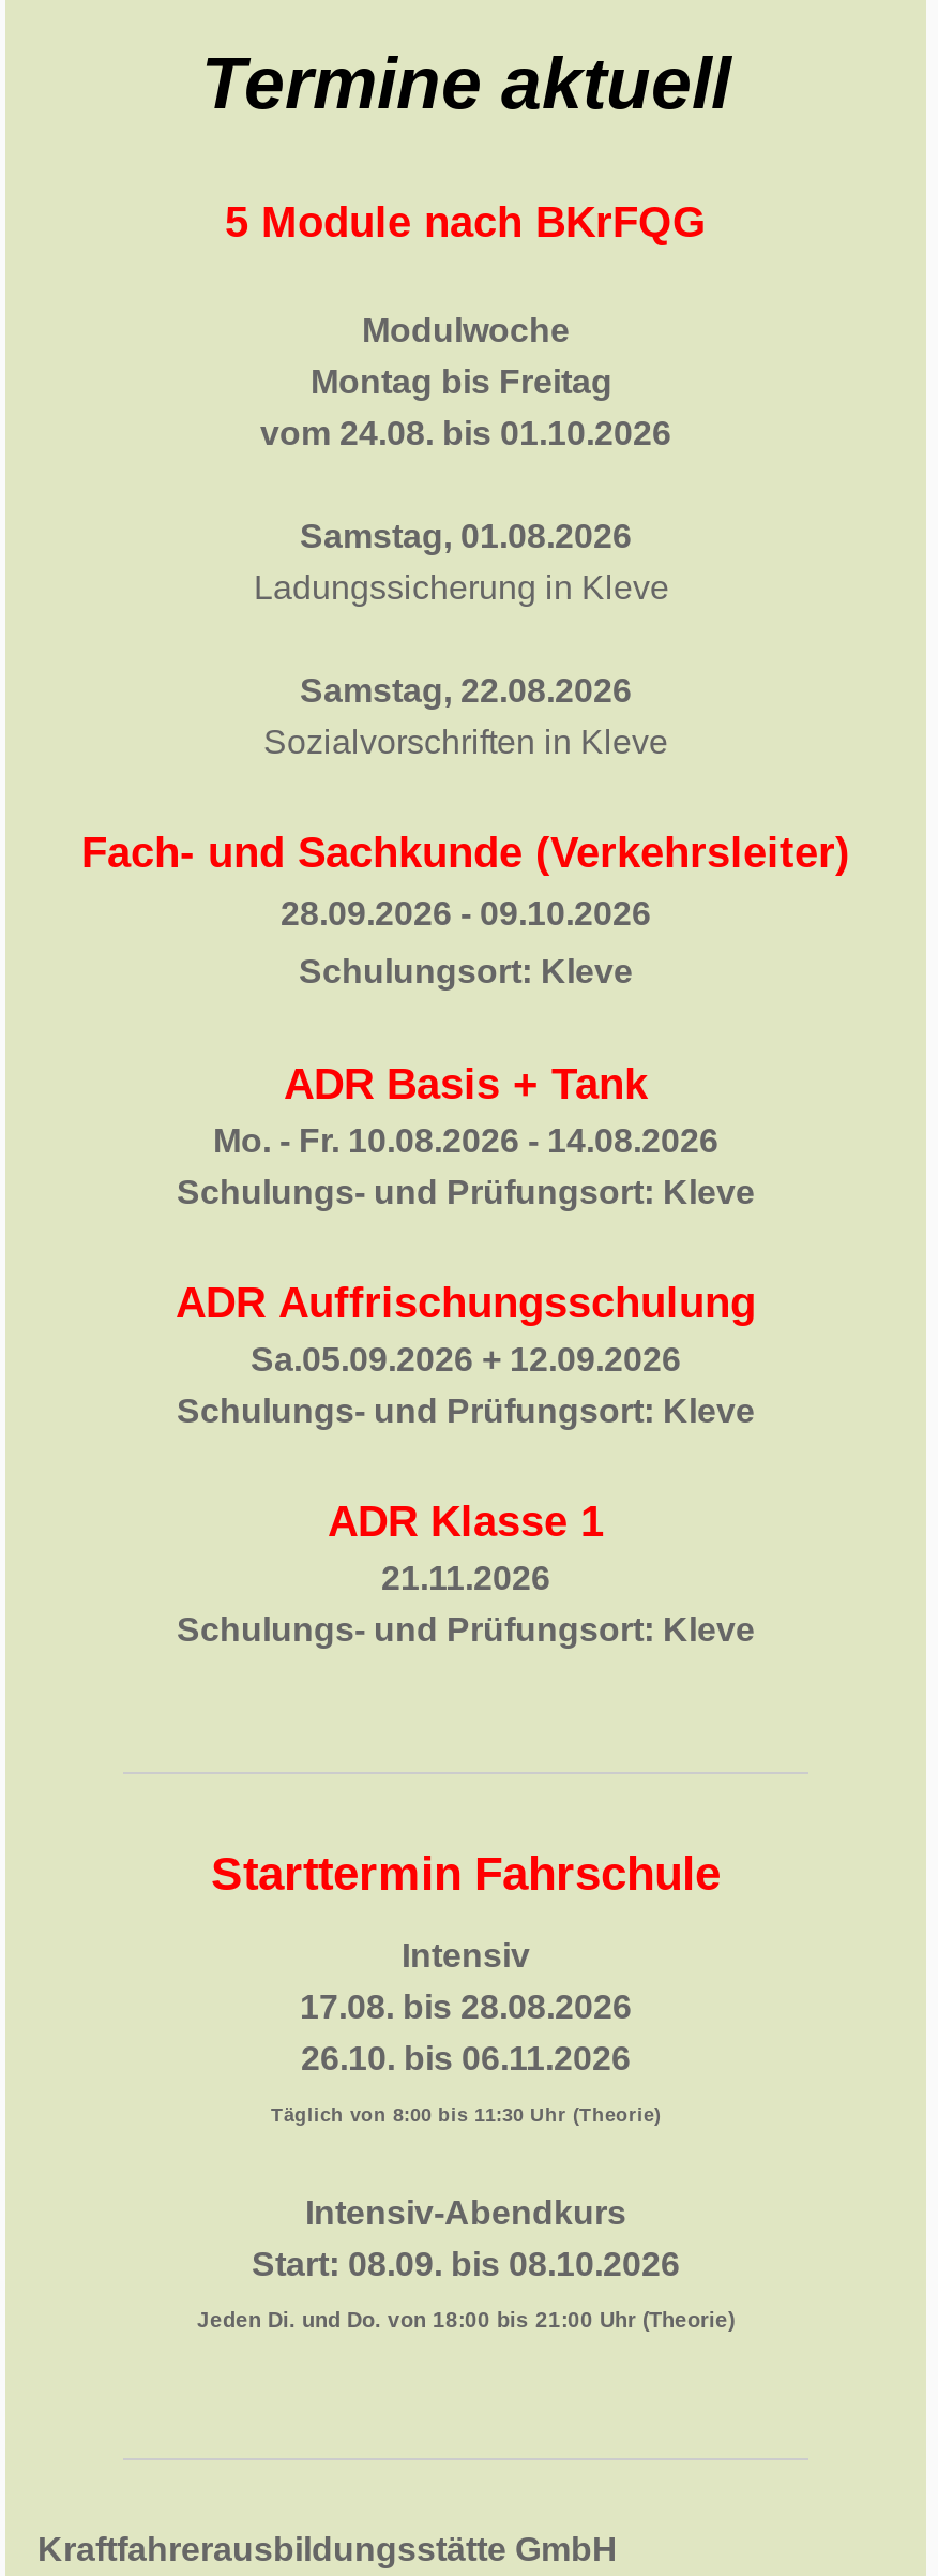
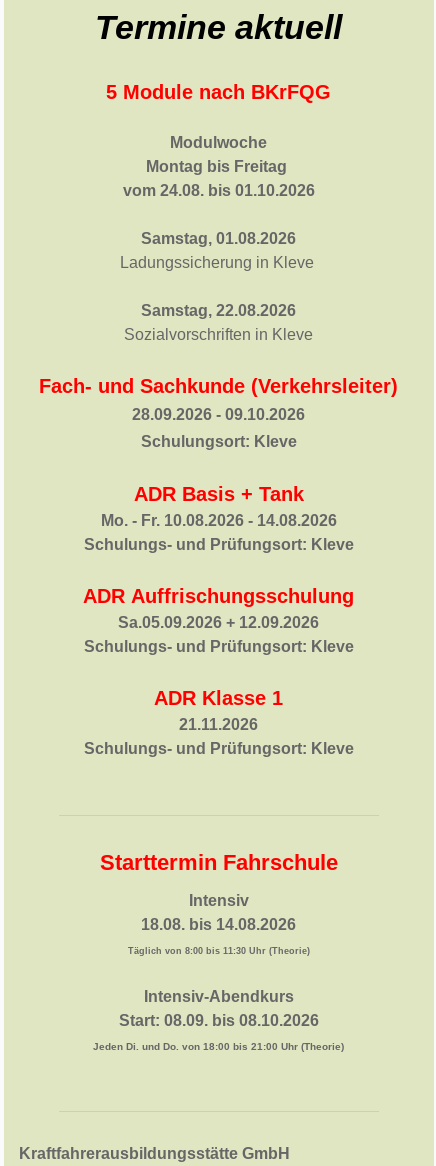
- 17.08. bis 28.08.2026
- 26.10. bis 06.11.2026
+ 18.08. bis 14.08.2026
